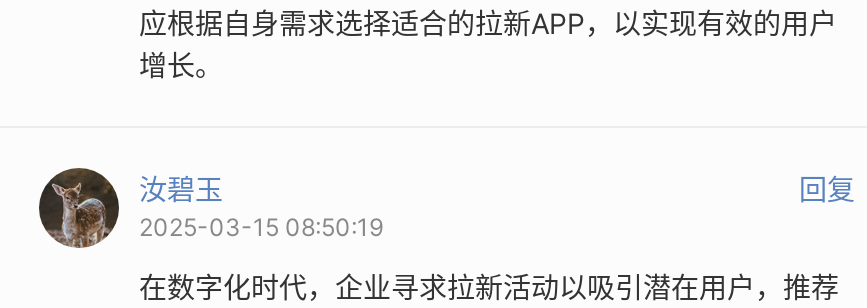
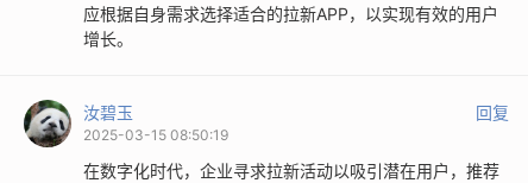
- [image]
+ [image]
